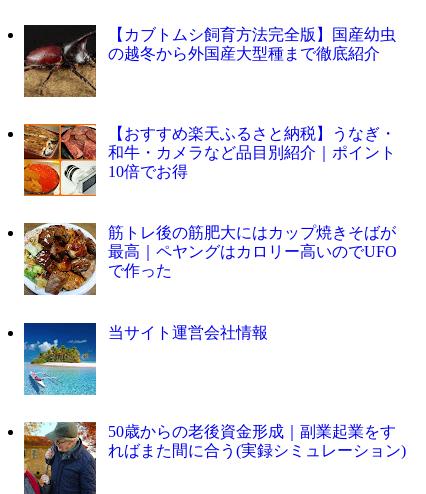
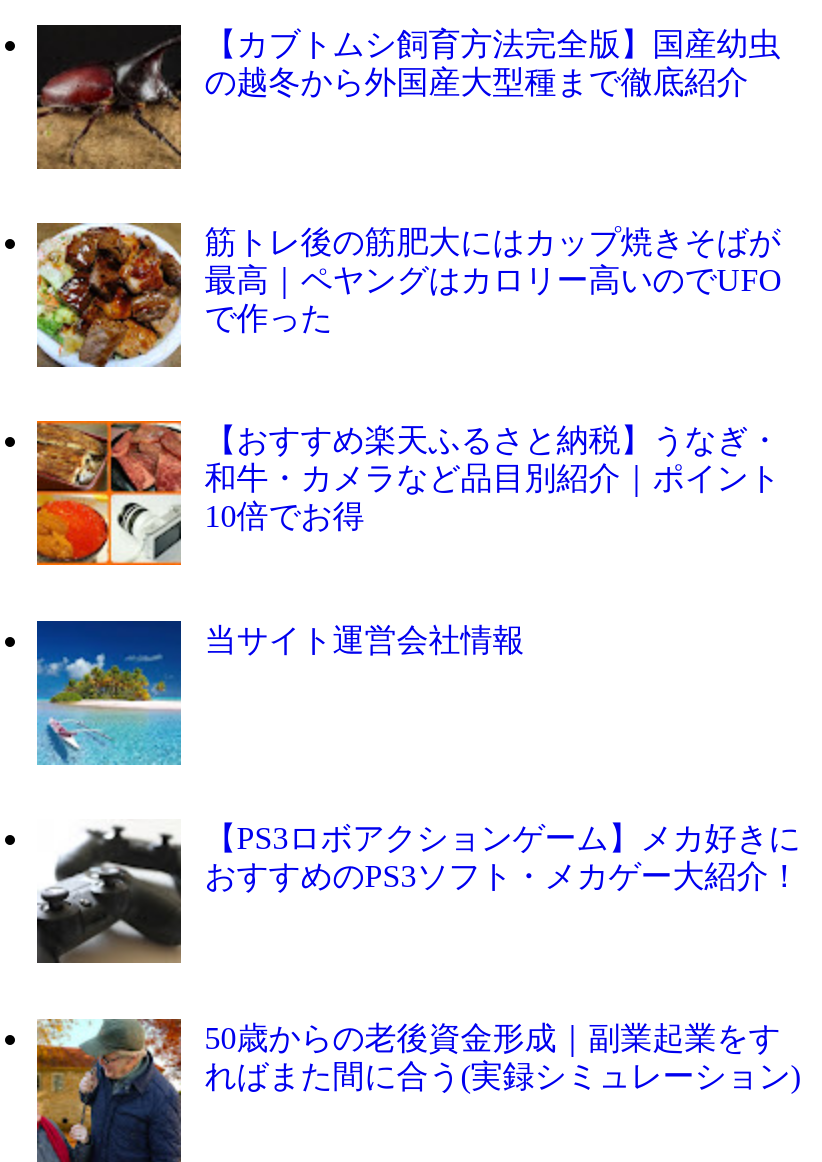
moved up: [image] | 筋トレ後の筋肥大にはカップ焼きそばが | 最高｜ペヤングはカロリー高いのでUFO | で作った

+ [image]
+ 【PS3ロボアクションゲーム】メカ好きに
+ おすすめのPS3ソフト・メカゲー大紹介！
